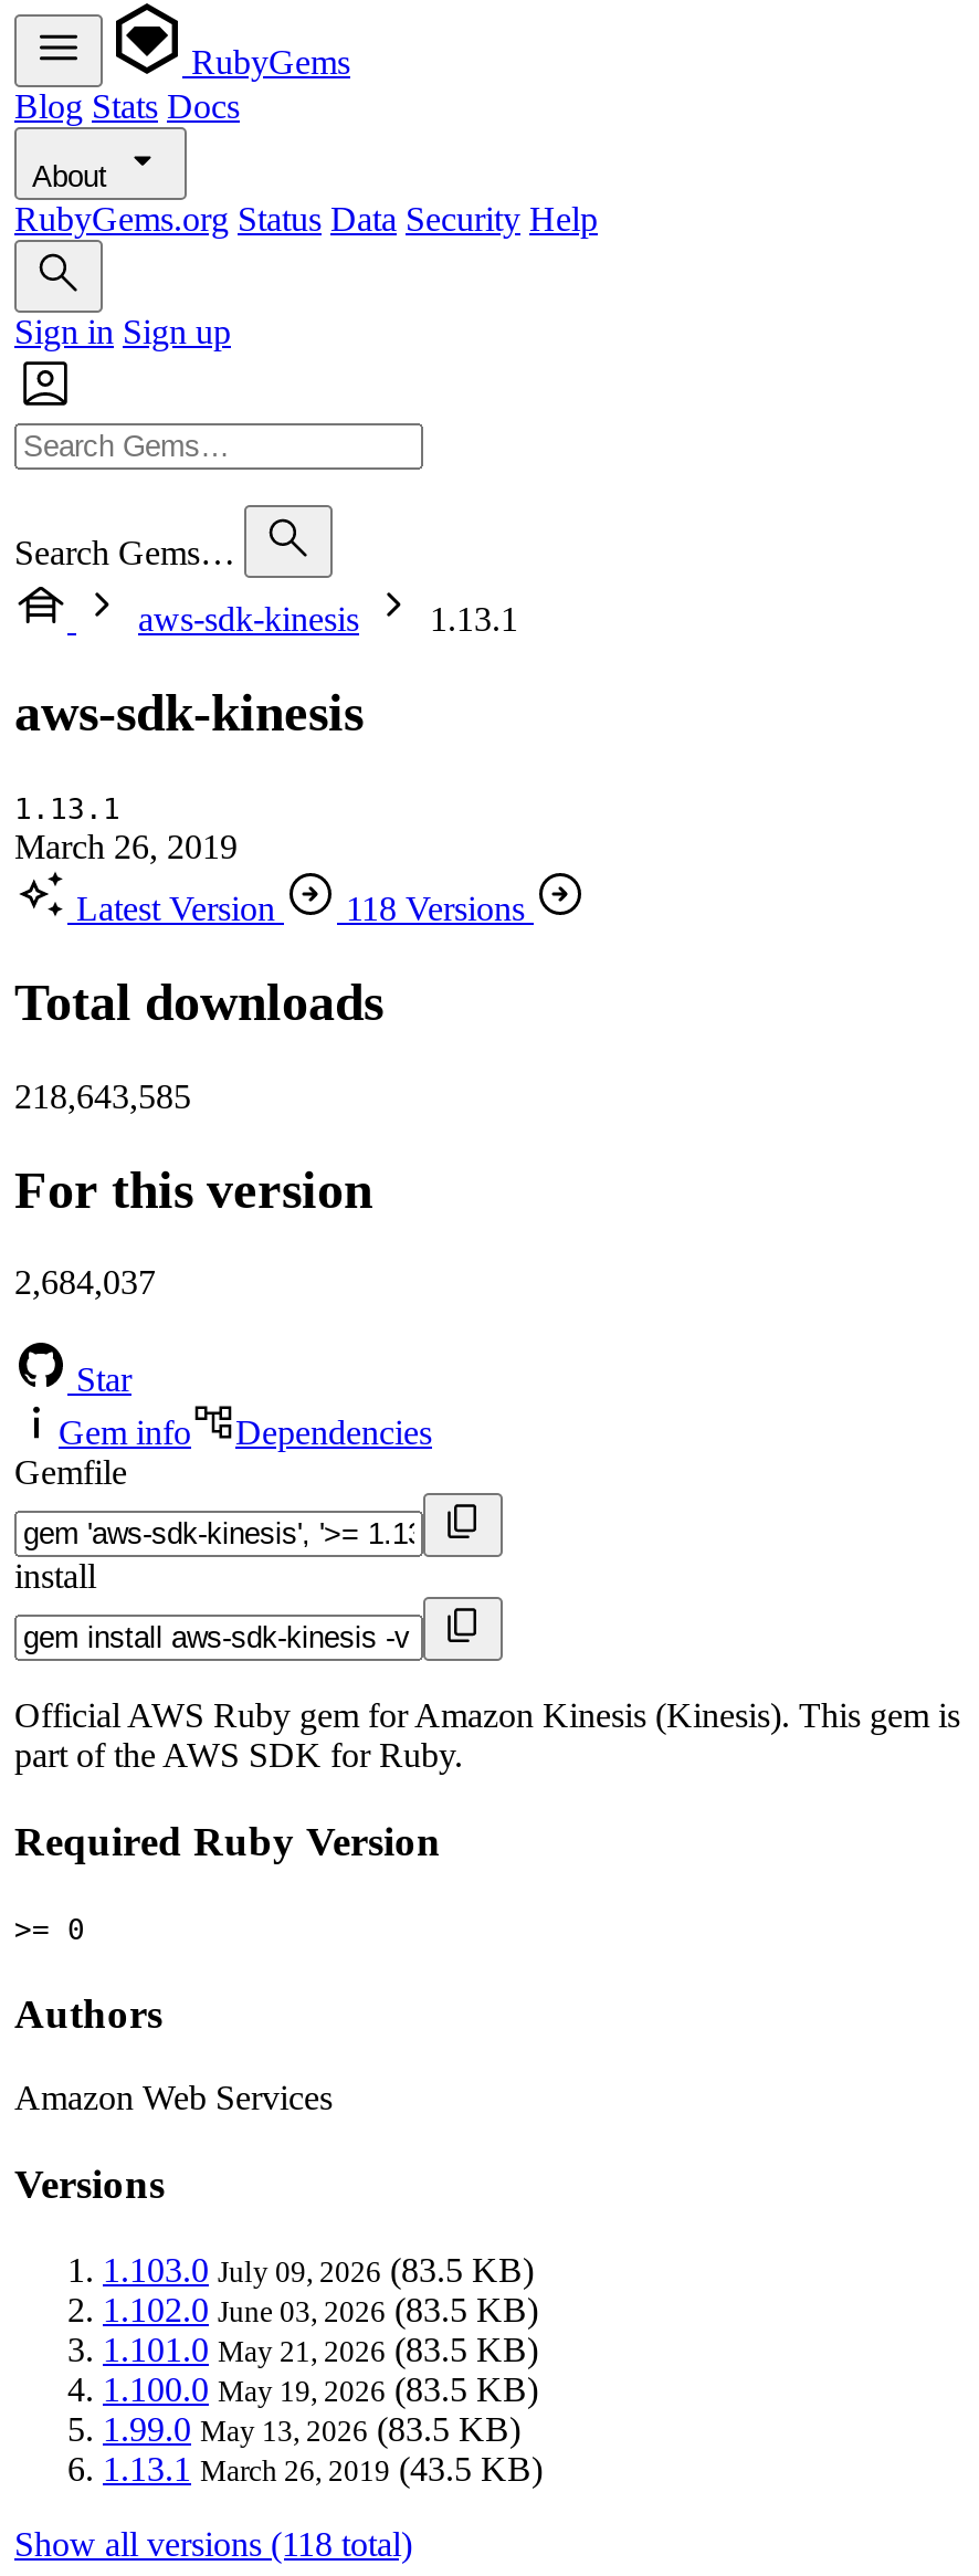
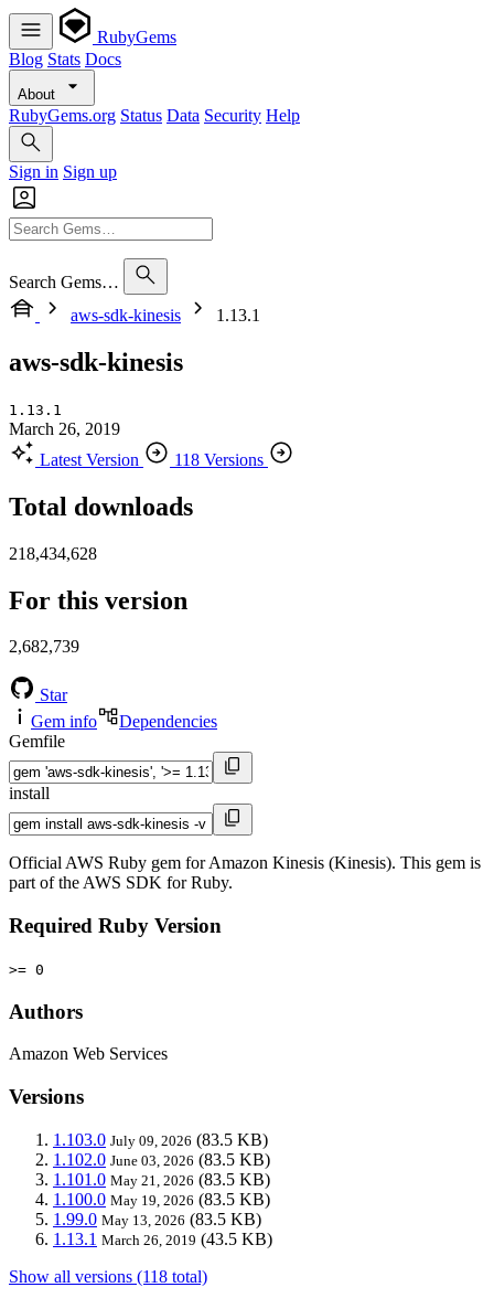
- 218,643,585
+ 218,434,628

- 2,684,037
+ 2,682,739
